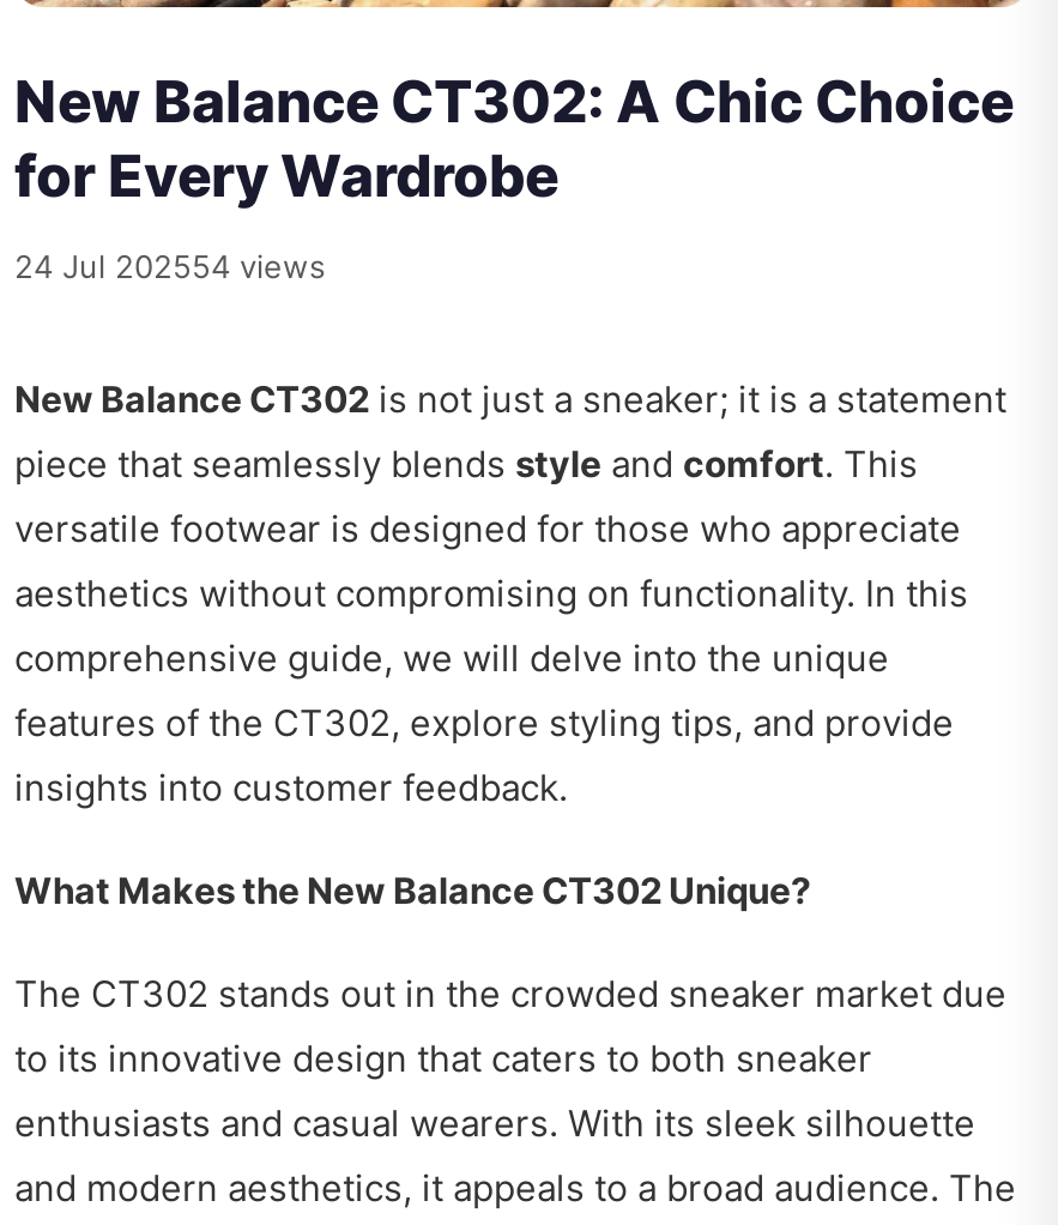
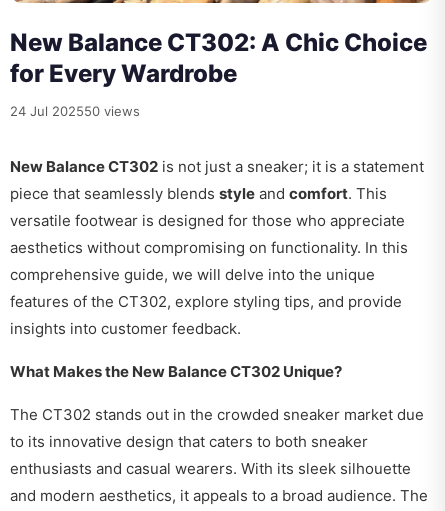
- 24 Jul 202554 views
+ 24 Jul 202550 views
